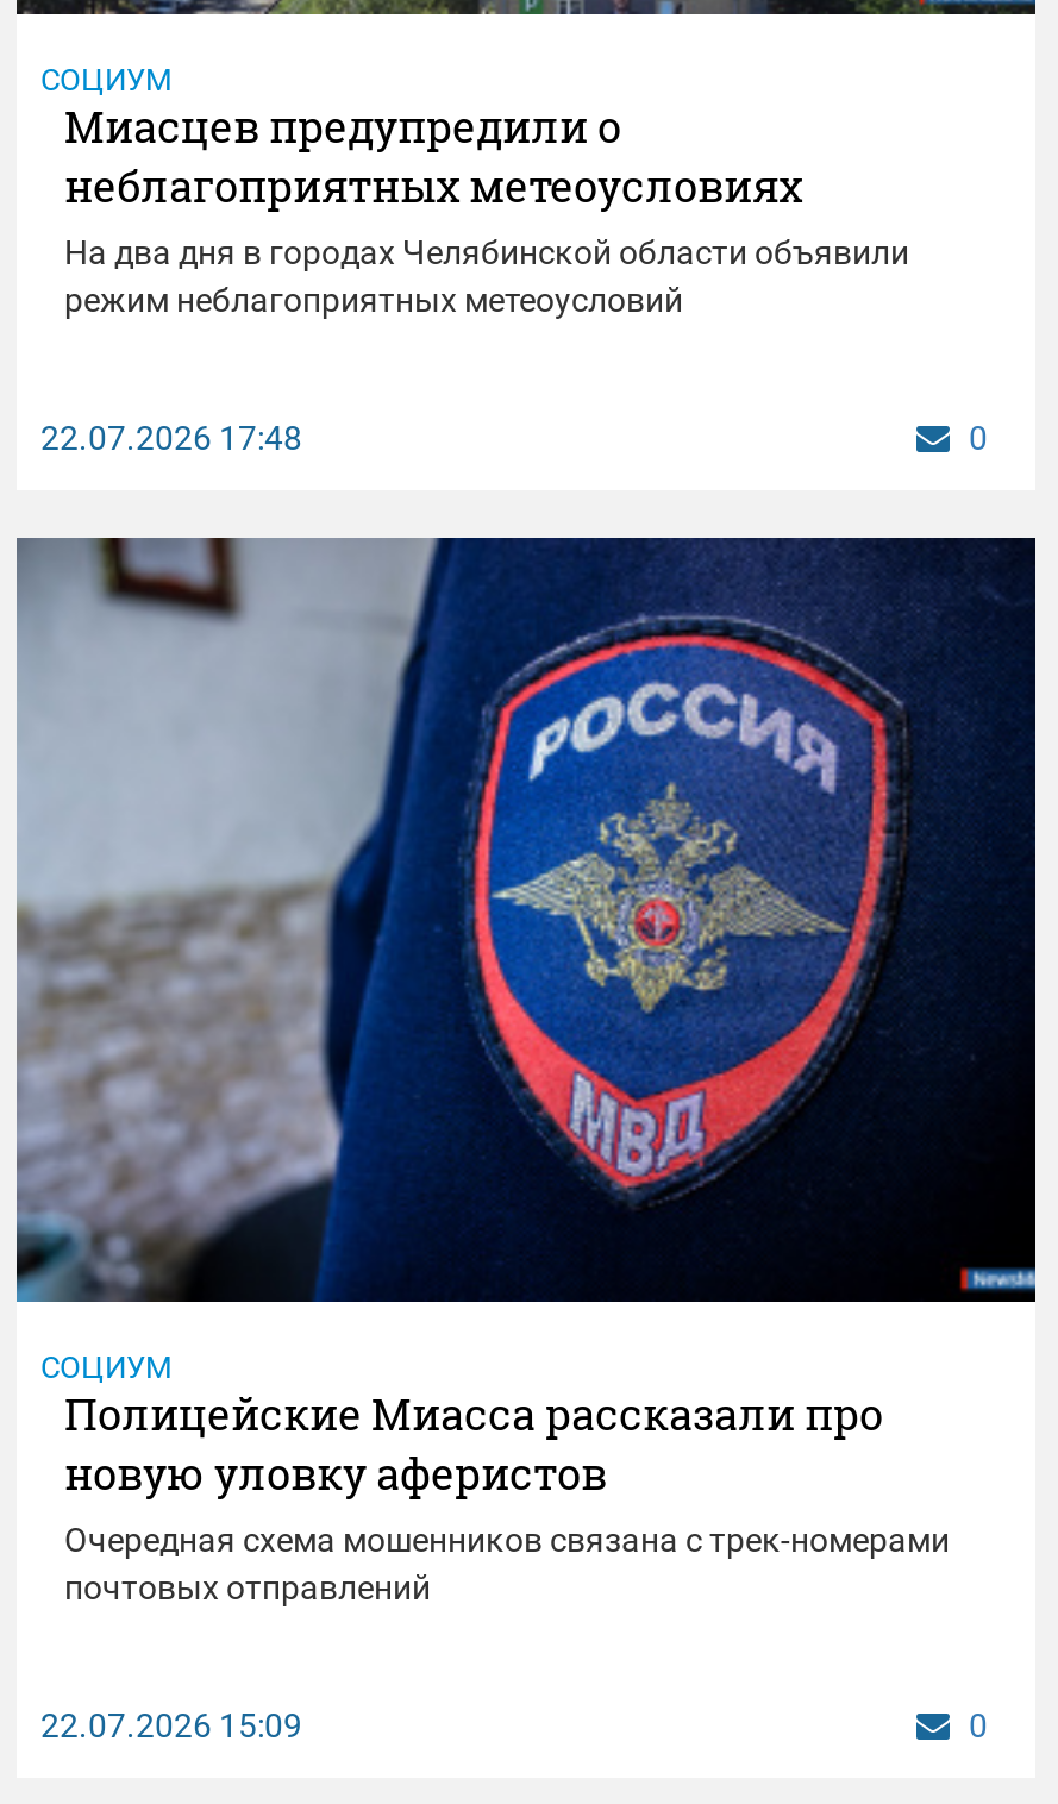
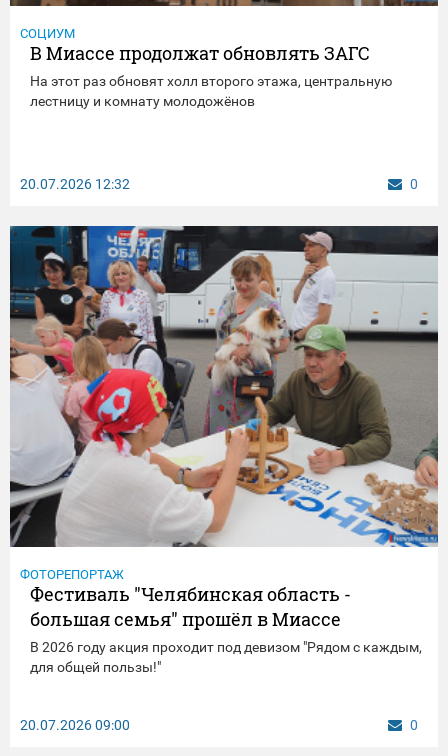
- Миасцев предупредили о
- неблагоприятных метеоусловиях
- На два дня в городах Челябинской области объявили
- режим неблагоприятных метеоусловий
+ В Миассе продолжат обновлять ЗАГС
+ На этот раз обновят холл второго этажа, центральную
+ лестницу и комнату молодожёнов

- 22.07.2026 17:48
+ 20.07.2026 12:32

- [image]
- СОЦИУМ
- Полицейские Миасса рассказали про
- новую уловку аферистов
- Очередная схема мошенников связана с трек-номерами
- почтовых отправлений
+ [image]
+ ФОТОРЕПОРТАЖ
+ Фестиваль "Челябинская область -
+ большая семья" прошёл в Миассе
+ В 2026 году акция проходит под девизом "Рядом с каждым,
+ для общей пользы!"

- 22.07.2026 15:09
+ 20.07.2026 09:00
